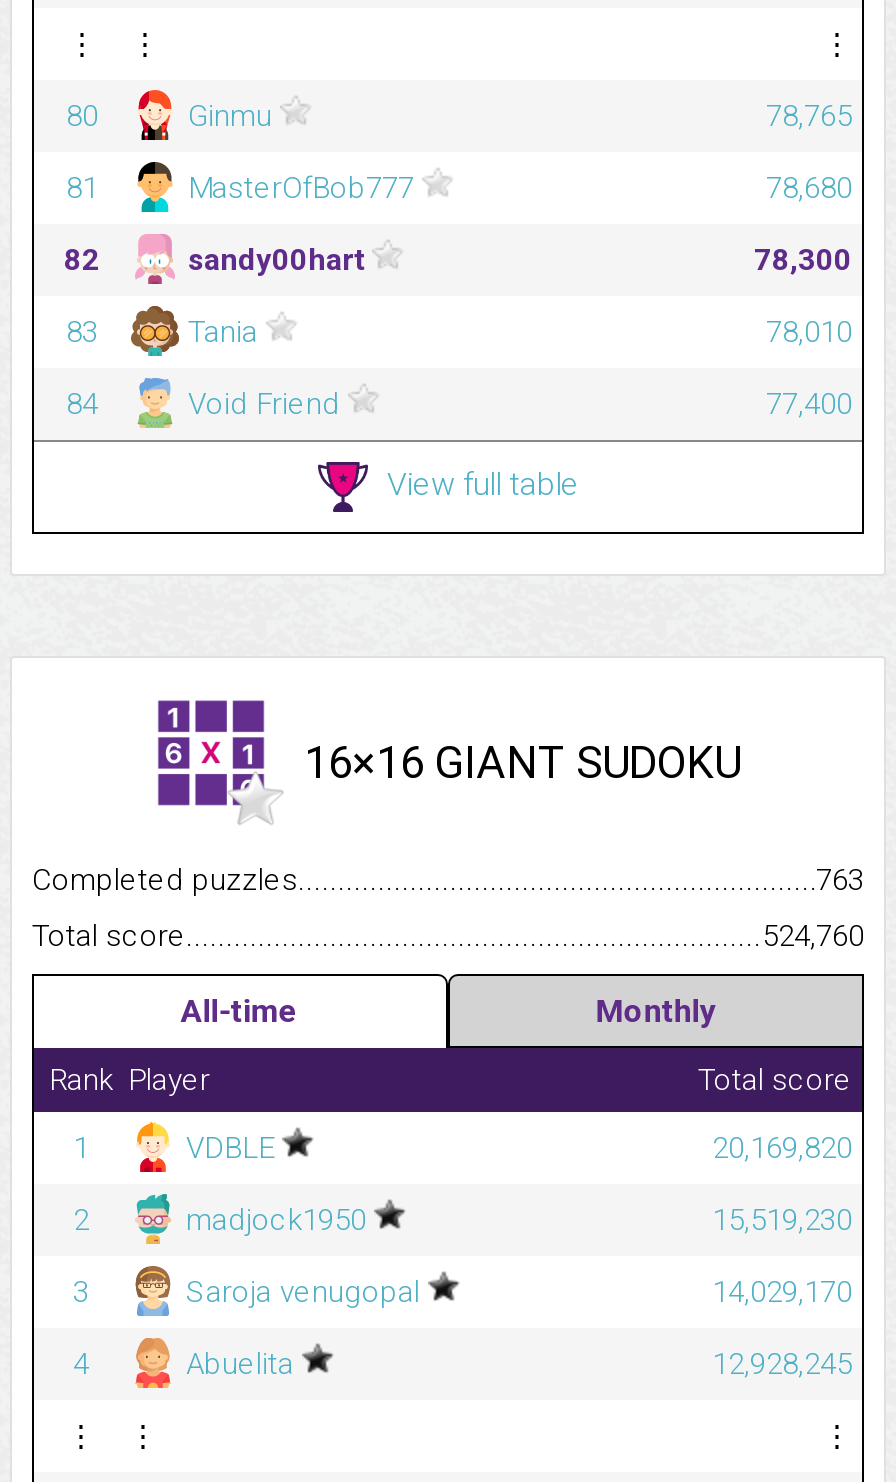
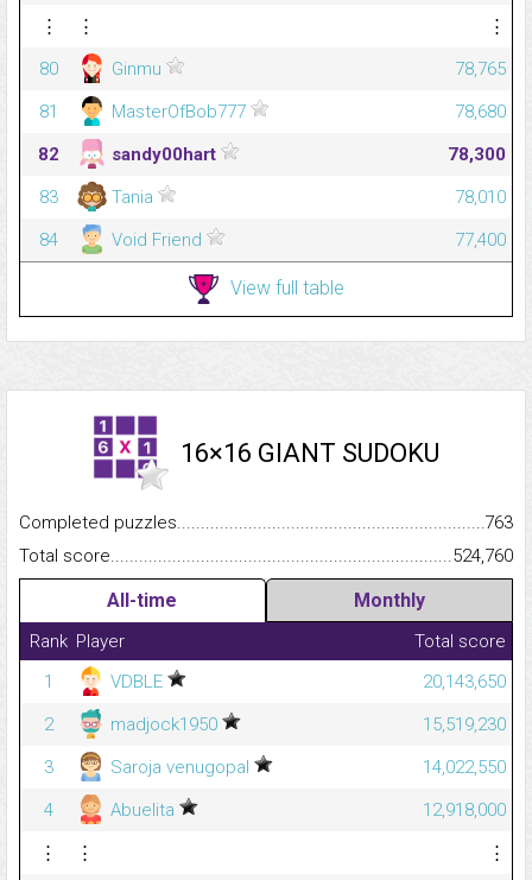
- 20,169,820
+ 20,143,650

- 14,029,170
+ 14,022,550

- 12,928,245
+ 12,918,000
